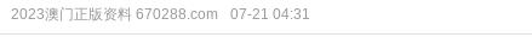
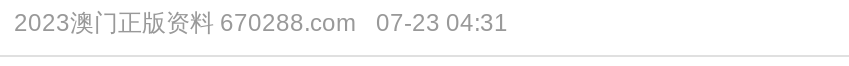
- 2023澳门正版资料 670288.com 07-21 04:31
+ 2023澳门正版资料 670288.com 07-23 04:31
